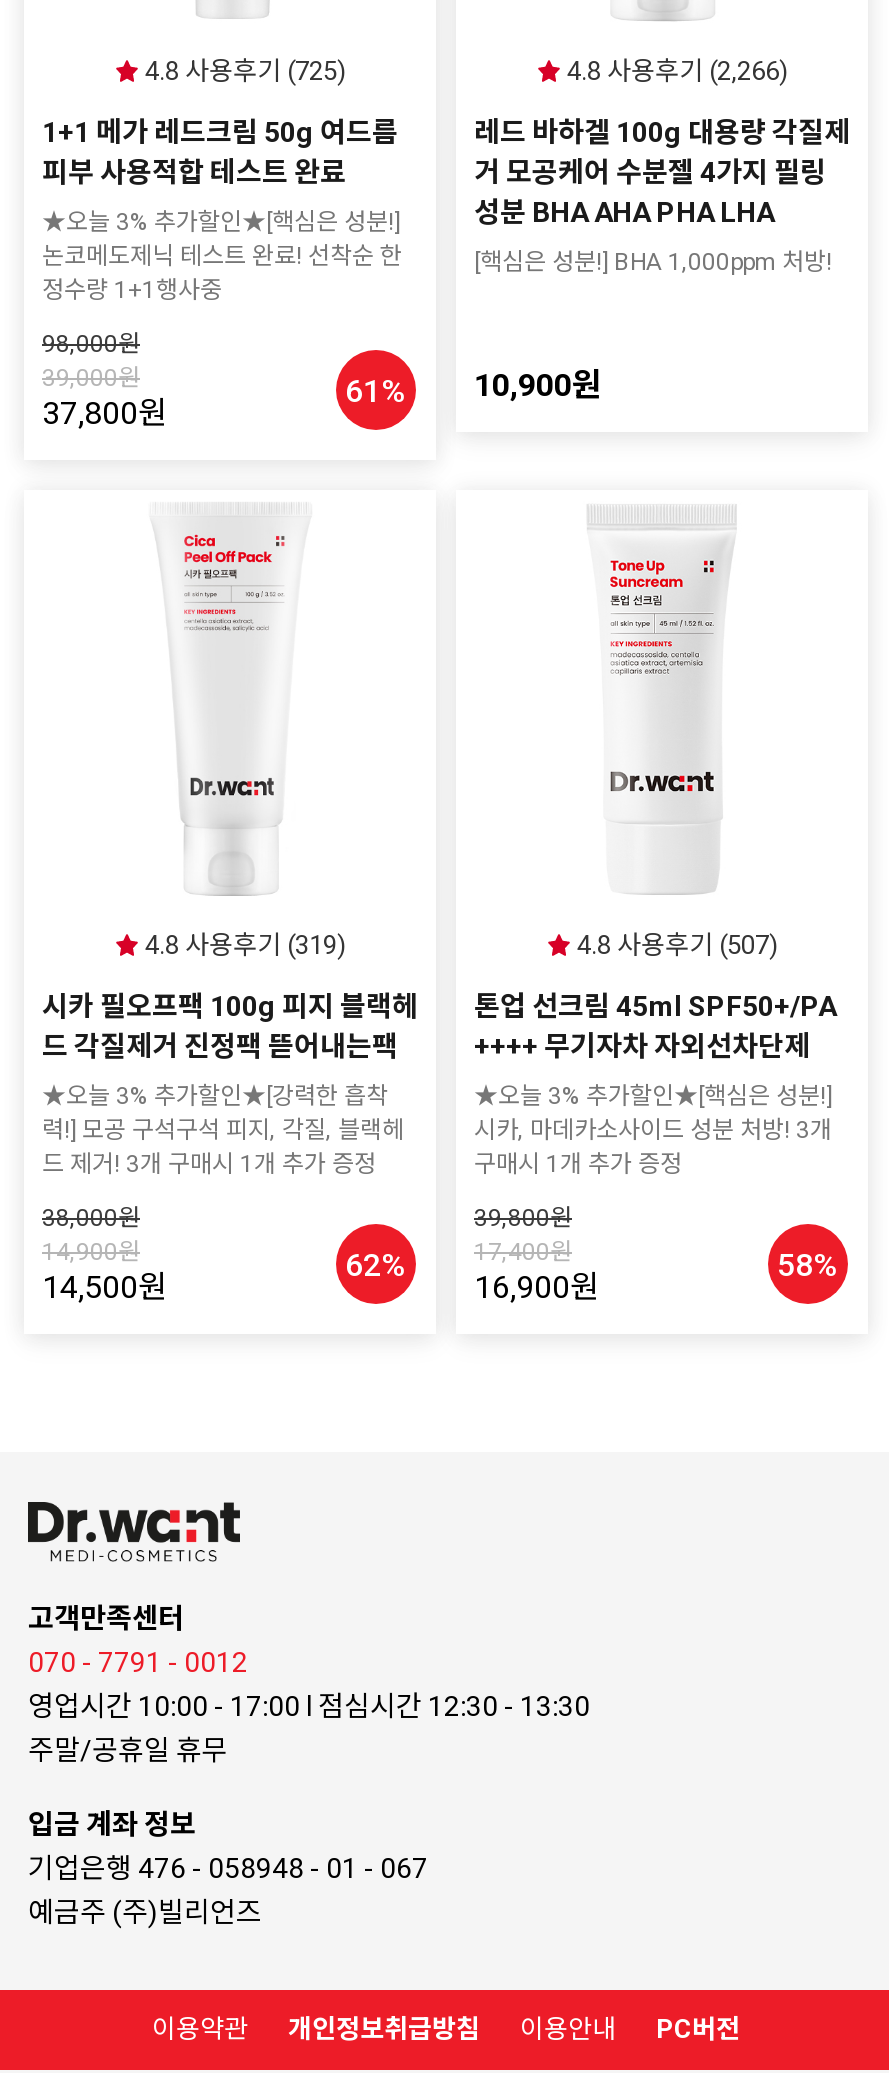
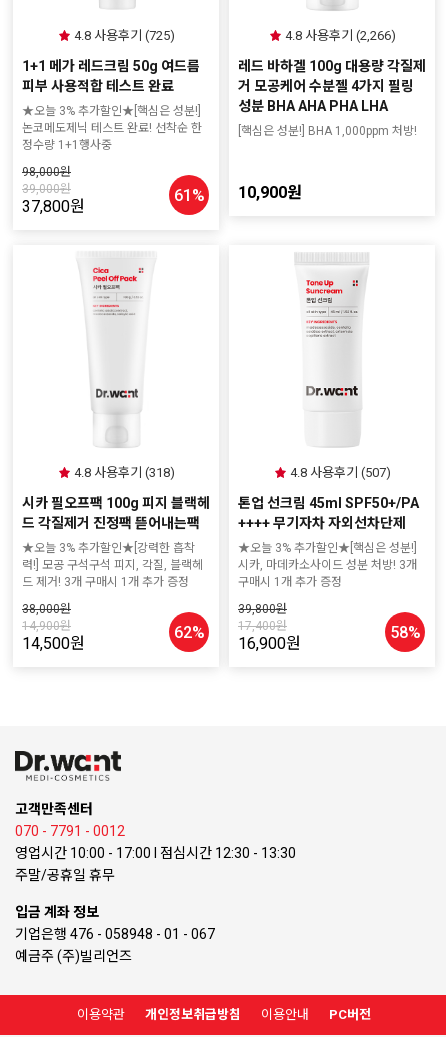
- 4.8 사용후기 (319)
+ 4.8 사용후기 (318)
